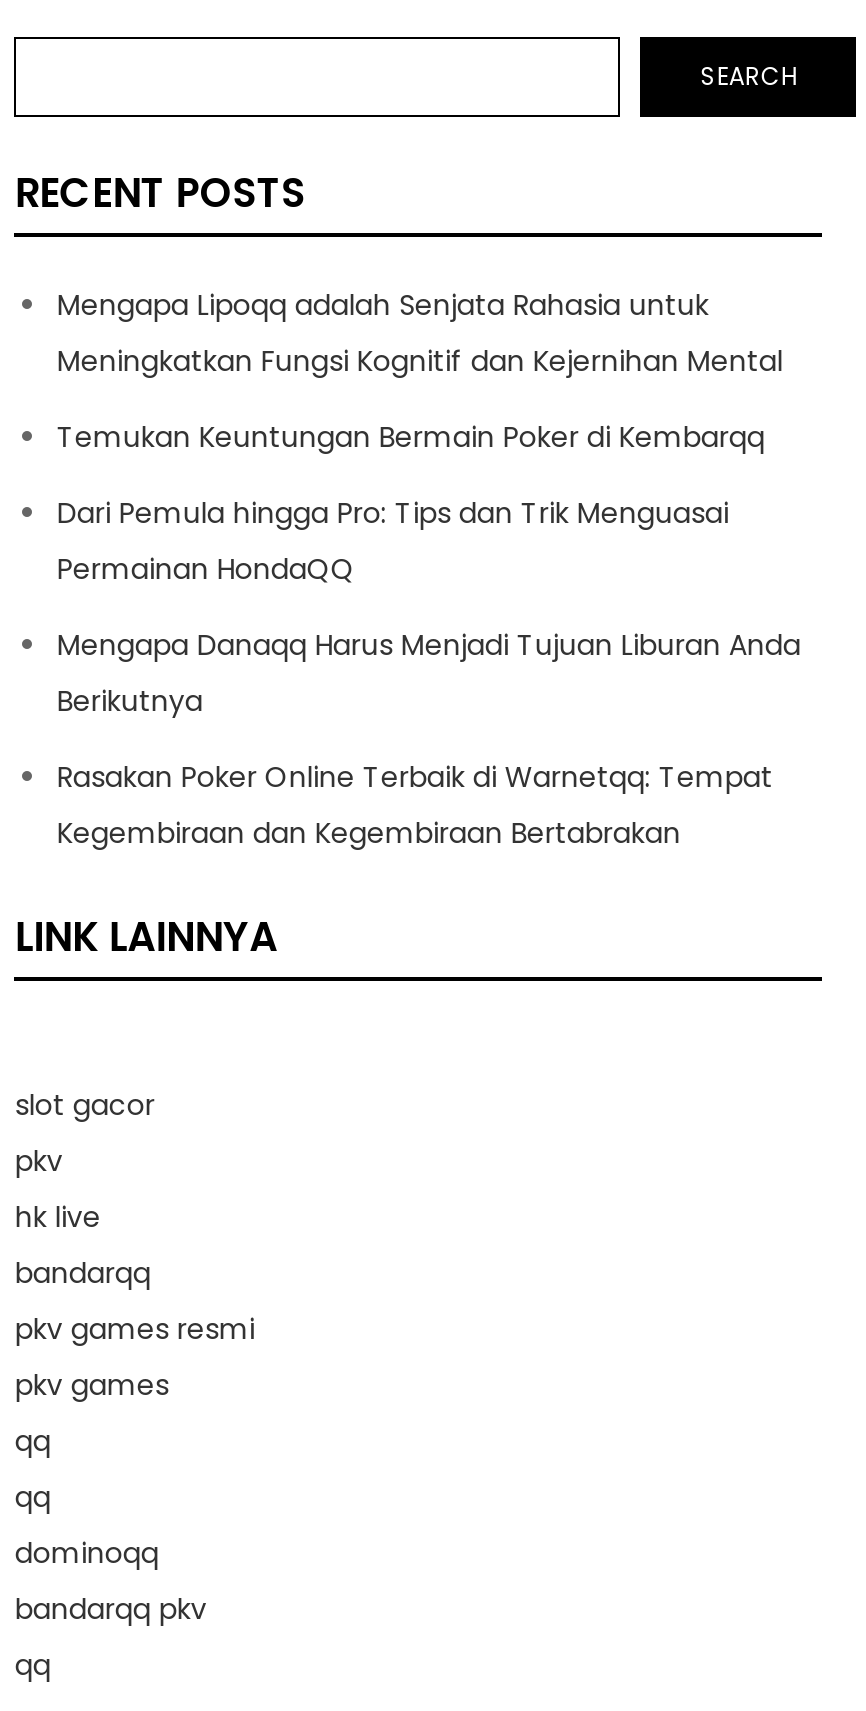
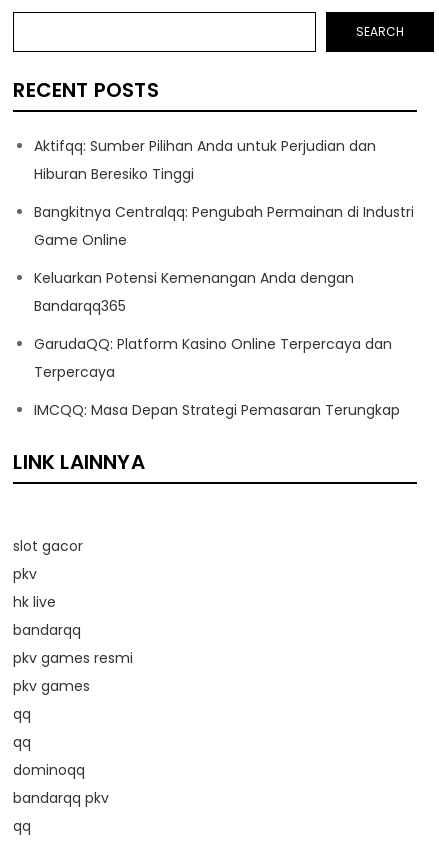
- Mengapa Lipoqq adalah Senjata Rahasia untuk
- Meningkatkan Fungsi Kognitif dan Kejernihan Mental
+ Aktifqq: Sumber Pilihan Anda untuk Perjudian dan
+ Hiburan Beresiko Tinggi

- Temukan Keuntungan Bermain Poker di Kembarqq
+ Bangkitnya Centralqq: Pengubah Permainan di Industri
+ Game Online

- Dari Pemula hingga Pro: Tips dan Trik Menguasai
- Permainan HondaQQ
+ Keluarkan Potensi Kemenangan Anda dengan
+ Bandarqq365

- Mengapa Danaqq Harus Menjadi Tujuan Liburan Anda
- Berikutnya
+ GarudaQQ: Platform Kasino Online Terpercaya dan
+ Terpercaya

- Rasakan Poker Online Terbaik di Warnetqq: Tempat
- Kegembiraan dan Kegembiraan Bertabrakan
+ IMCQQ: Masa Depan Strategi Pemasaran Terungkap
